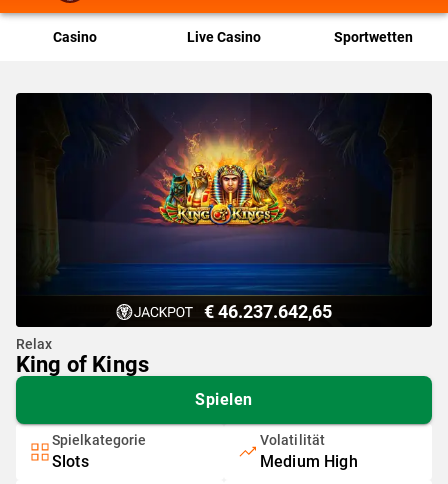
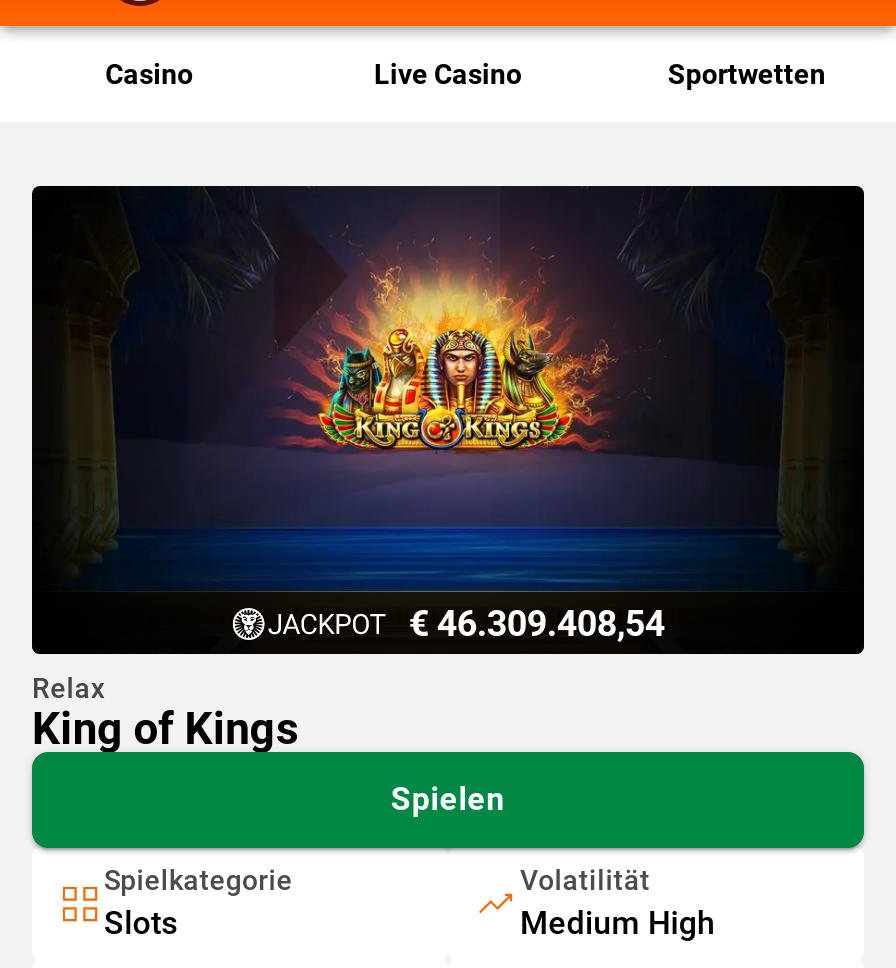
- € 46.237.642,65
+ € 46.309.408,54
